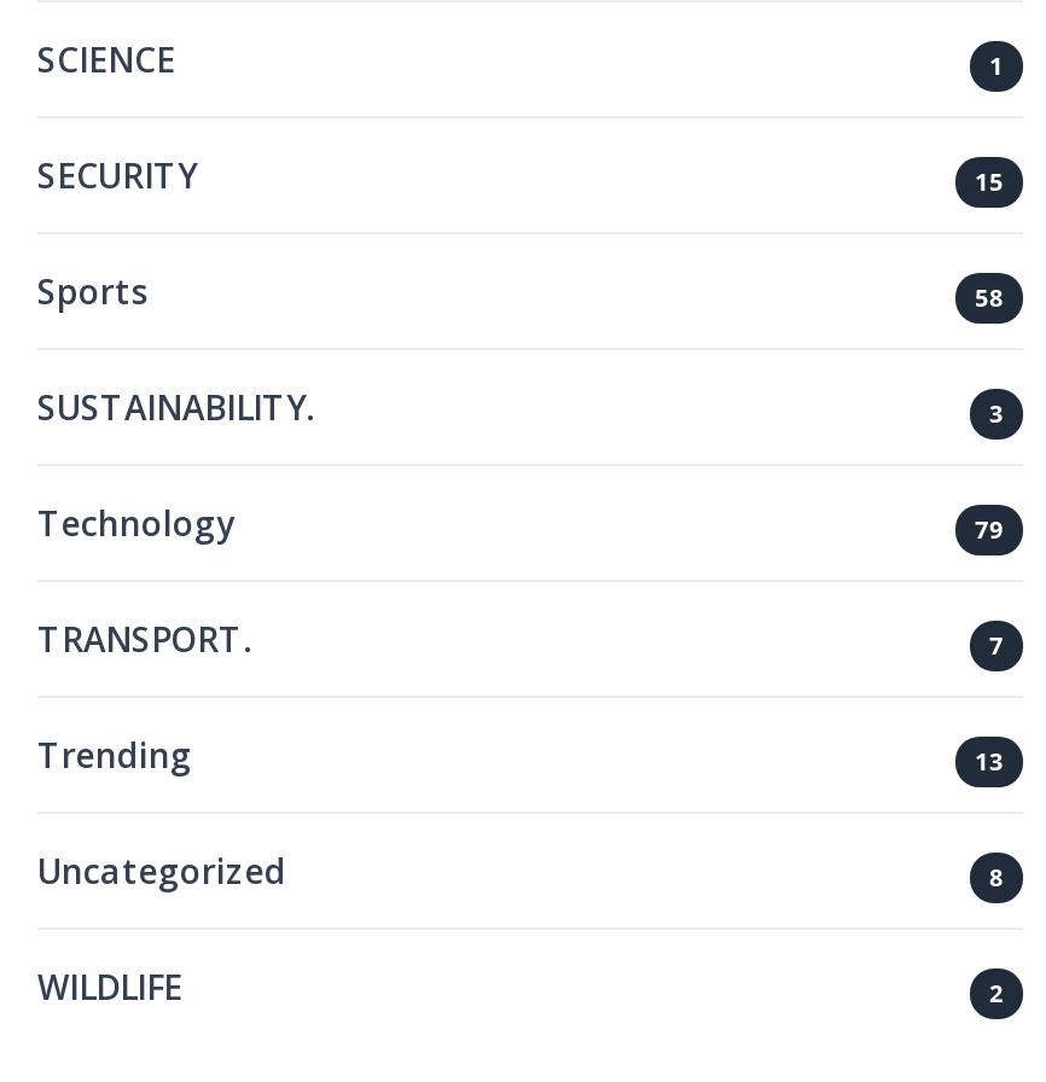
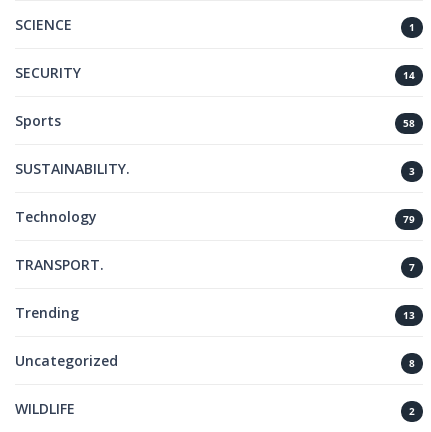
- 15
+ 14
